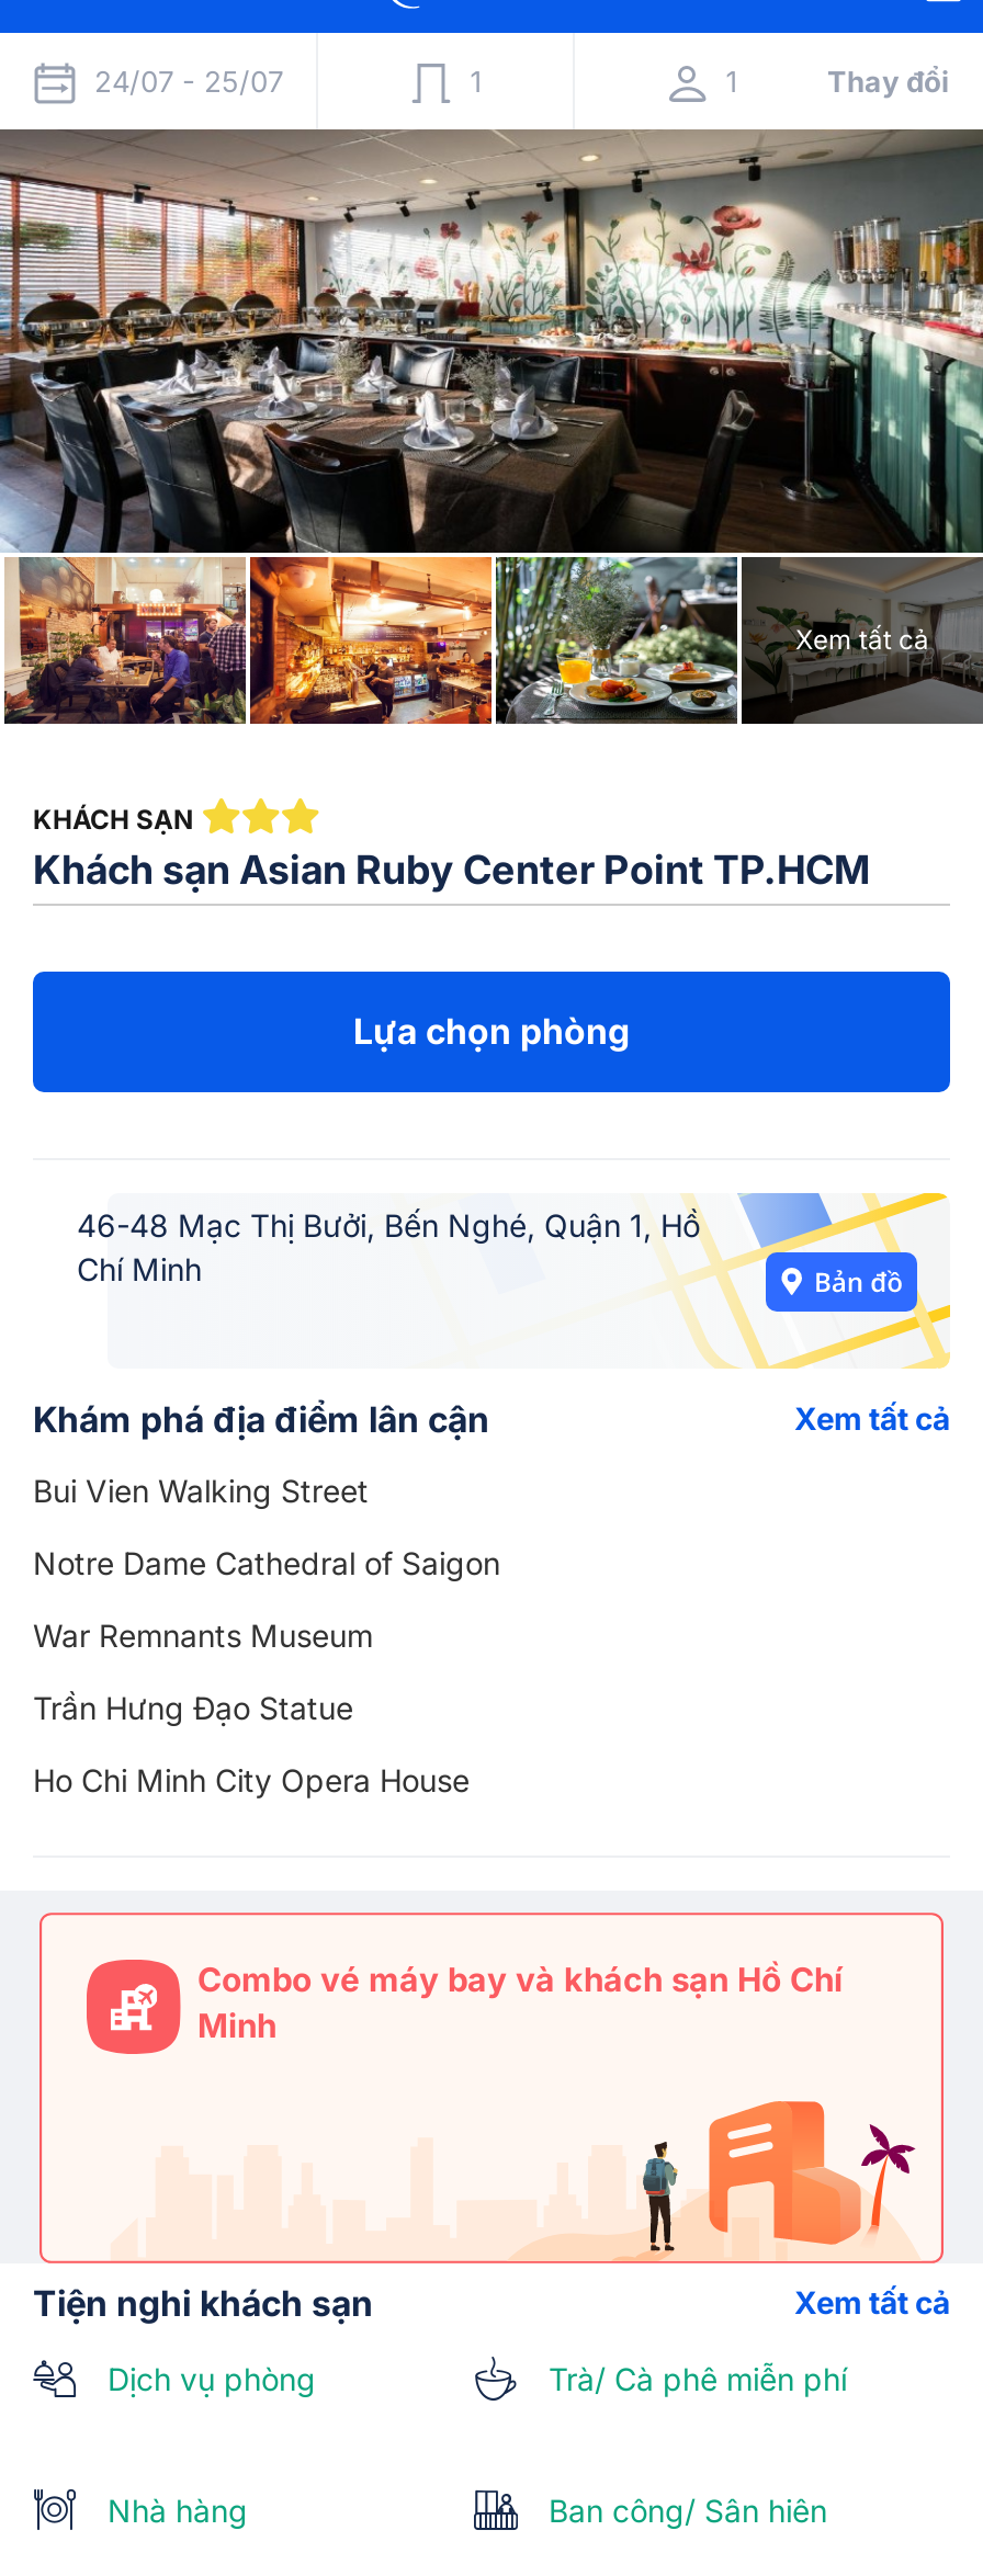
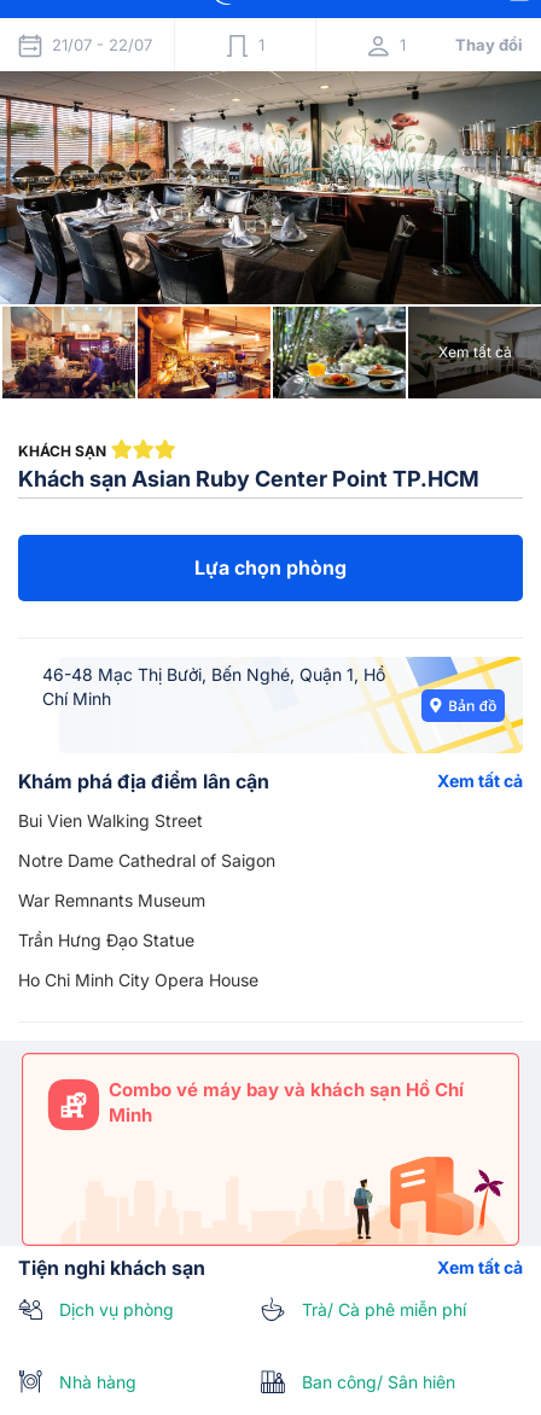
- 24/07 - 25/07
+ 21/07 - 22/07
